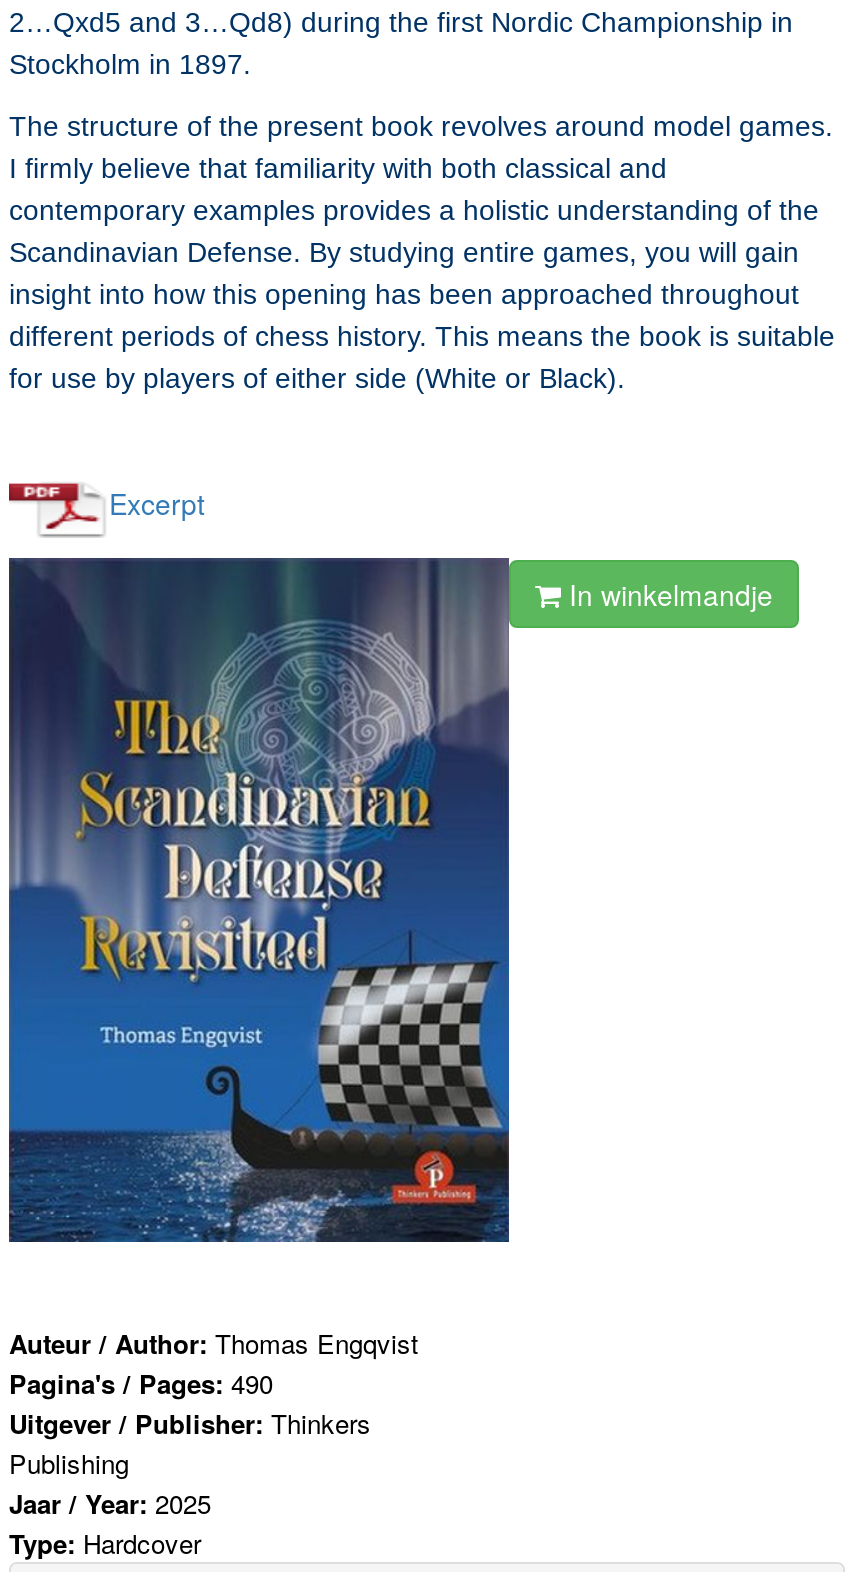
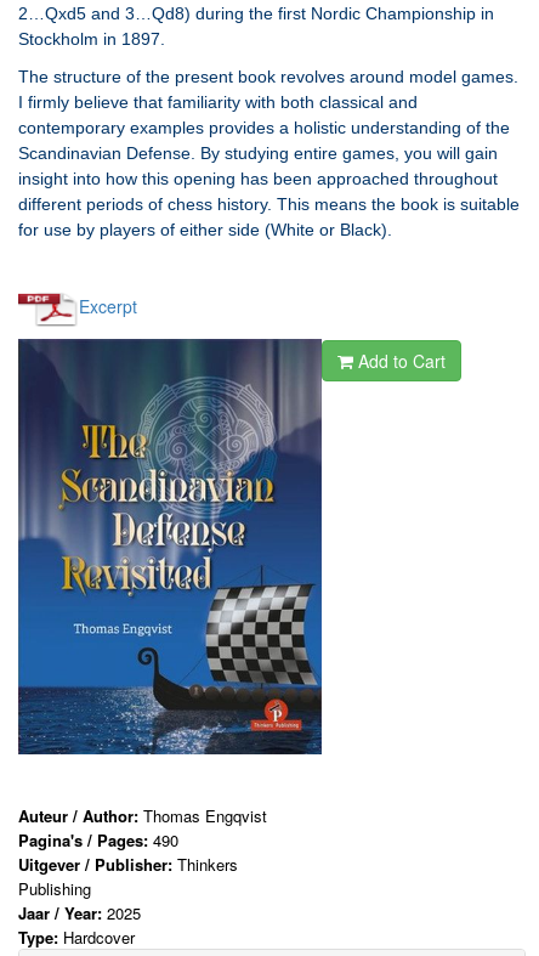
- In winkelmandje
+ Add to Cart
